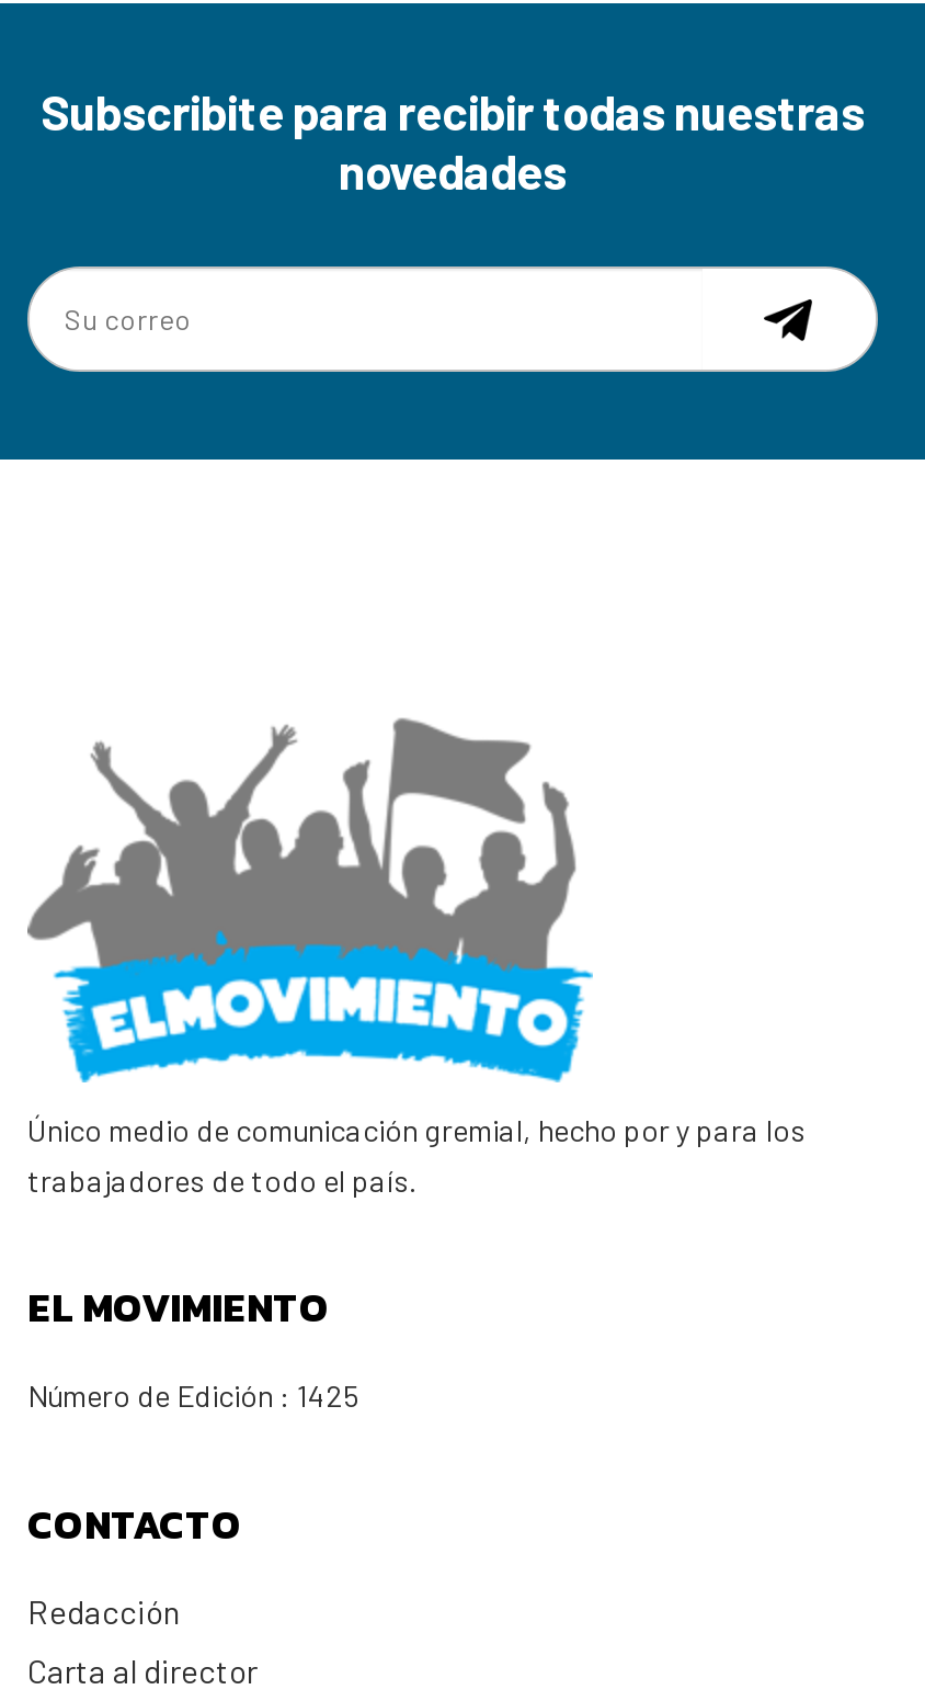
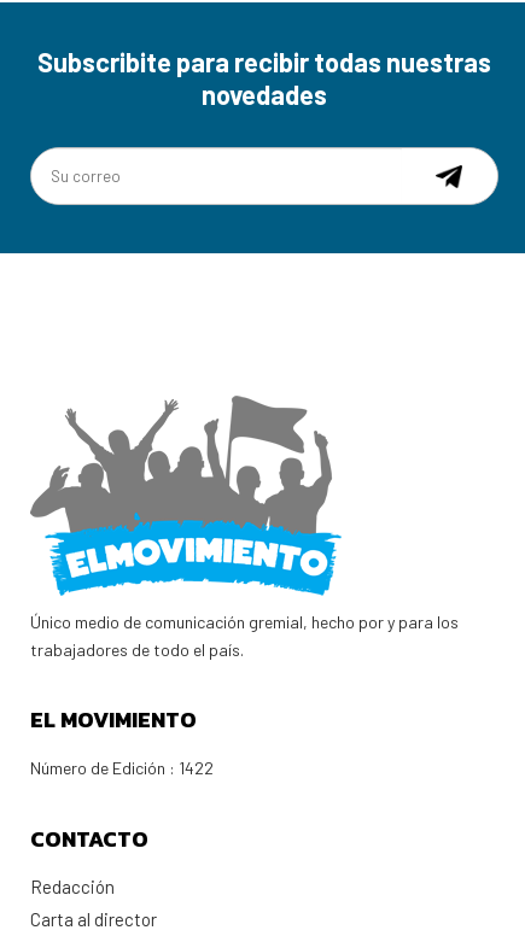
- Número de Edición : 1425
+ Número de Edición : 1422
